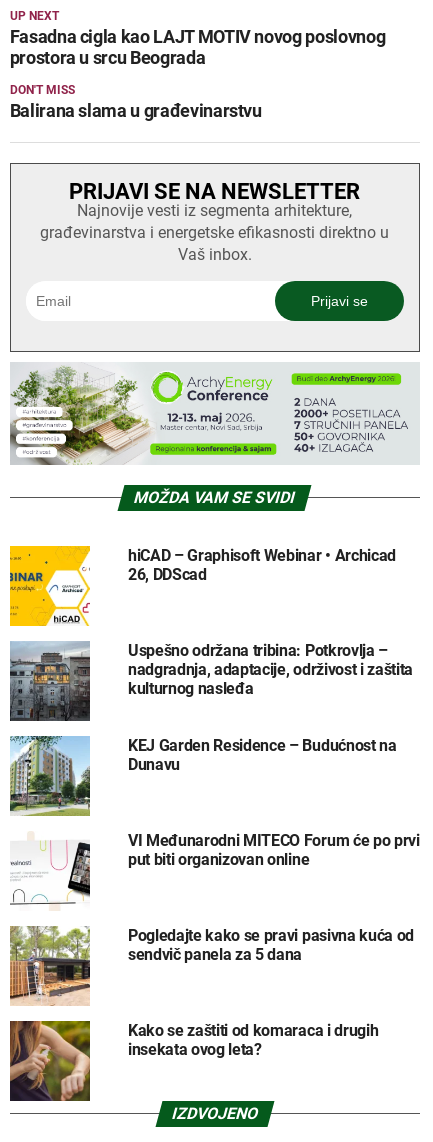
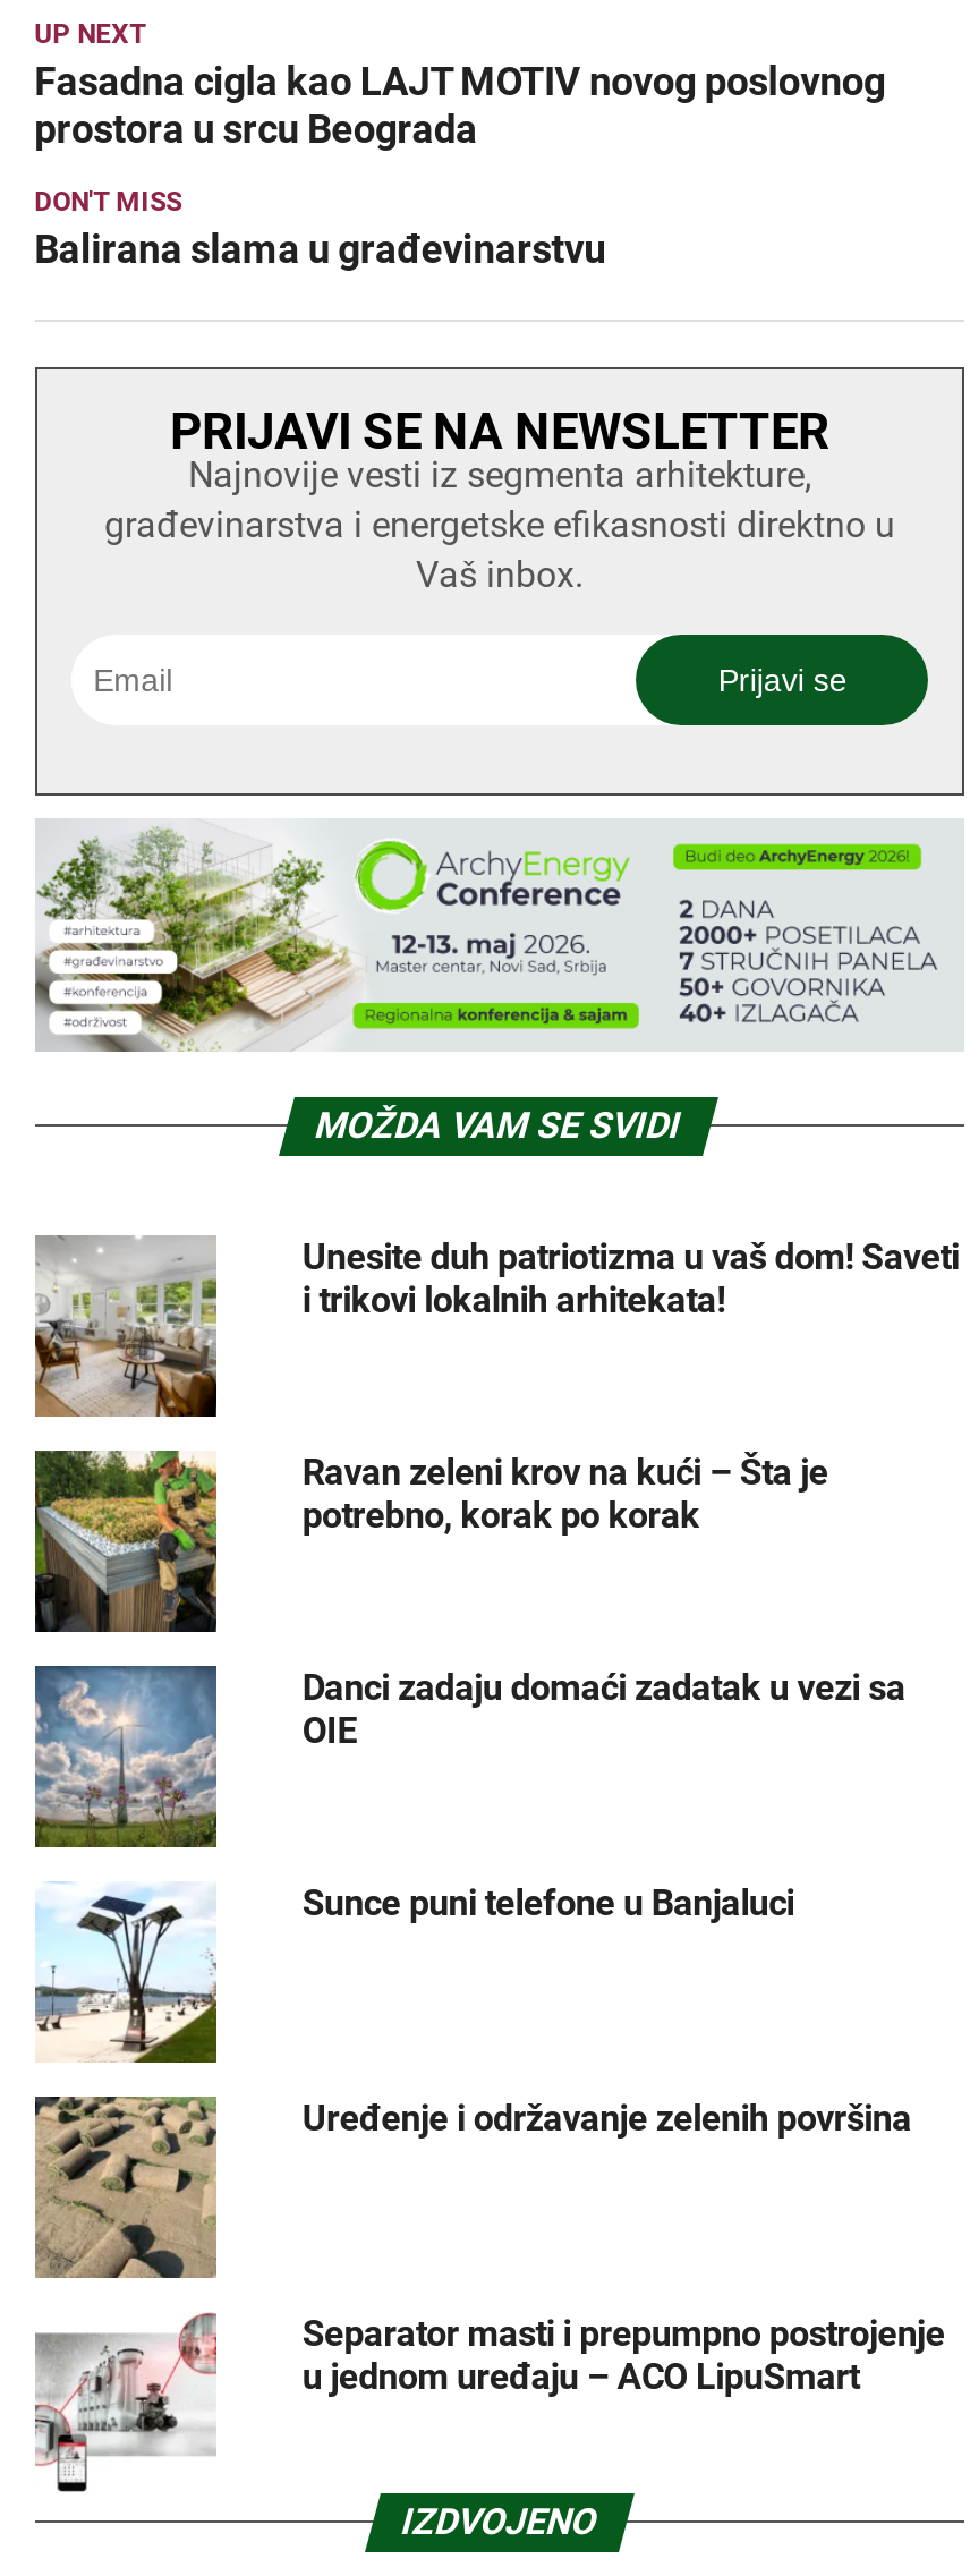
- [image]
- hiCAD – Graphisoft Webinar • Archicad
- 26, DDScad
+ [image]
+ Unesite duh patriotizma u vaš dom! Saveti
+ i trikovi lokalnih arhitekata!

- [image]
- Uspešno održana tribina: Potkrovlja –
- nadgradnja, adaptacije, održivost i zaštita
- kulturnog nasleđa
+ [image]
+ Ravan zeleni krov na kući – Šta je
+ potrebno, korak po korak

- [image]
- KEJ Garden Residence – Budućnost na
- Dunavu
+ [image]
+ Danci zadaju domaći zadatak u vezi sa
+ OIE

- [image]
- VI Međunarodni MITECO Forum će po prvi
- put biti organizovan online
+ [image]
+ Sunce puni telefone u Banjaluci

- [image]
- Pogledajte kako se pravi pasivna kuća od
- sendvič panela za 5 dana
+ [image]
+ Uređenje i održavanje zelenih površina

- [image]
- Kako se zaštiti od komaraca i drugih
- insekata ovog leta?
+ [image]
+ Separator masti i prepumpno postrojenje
+ u jednom uređaju – ACO LipuSmart
